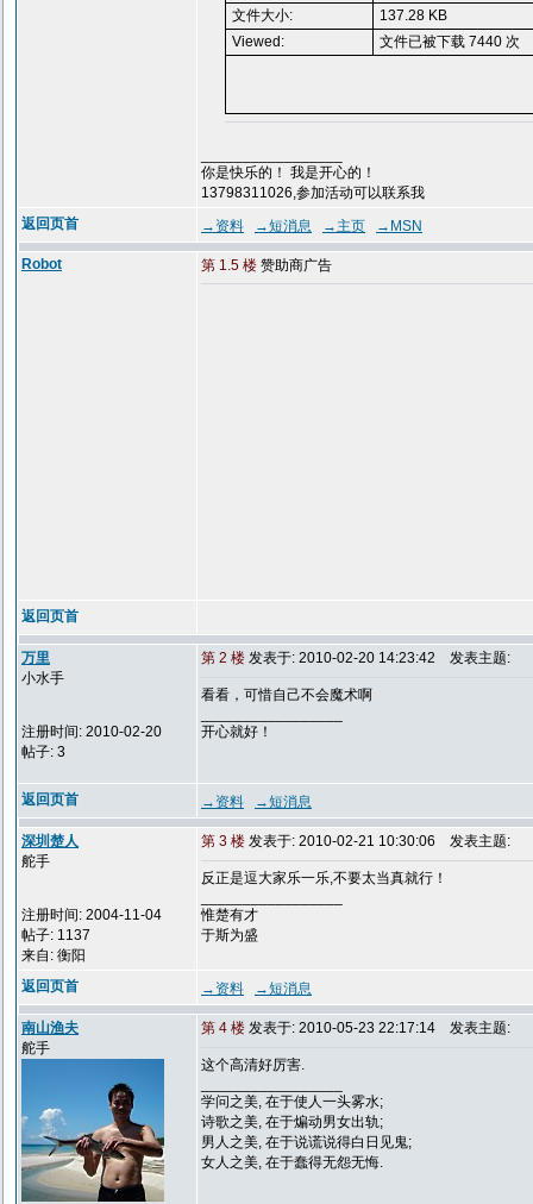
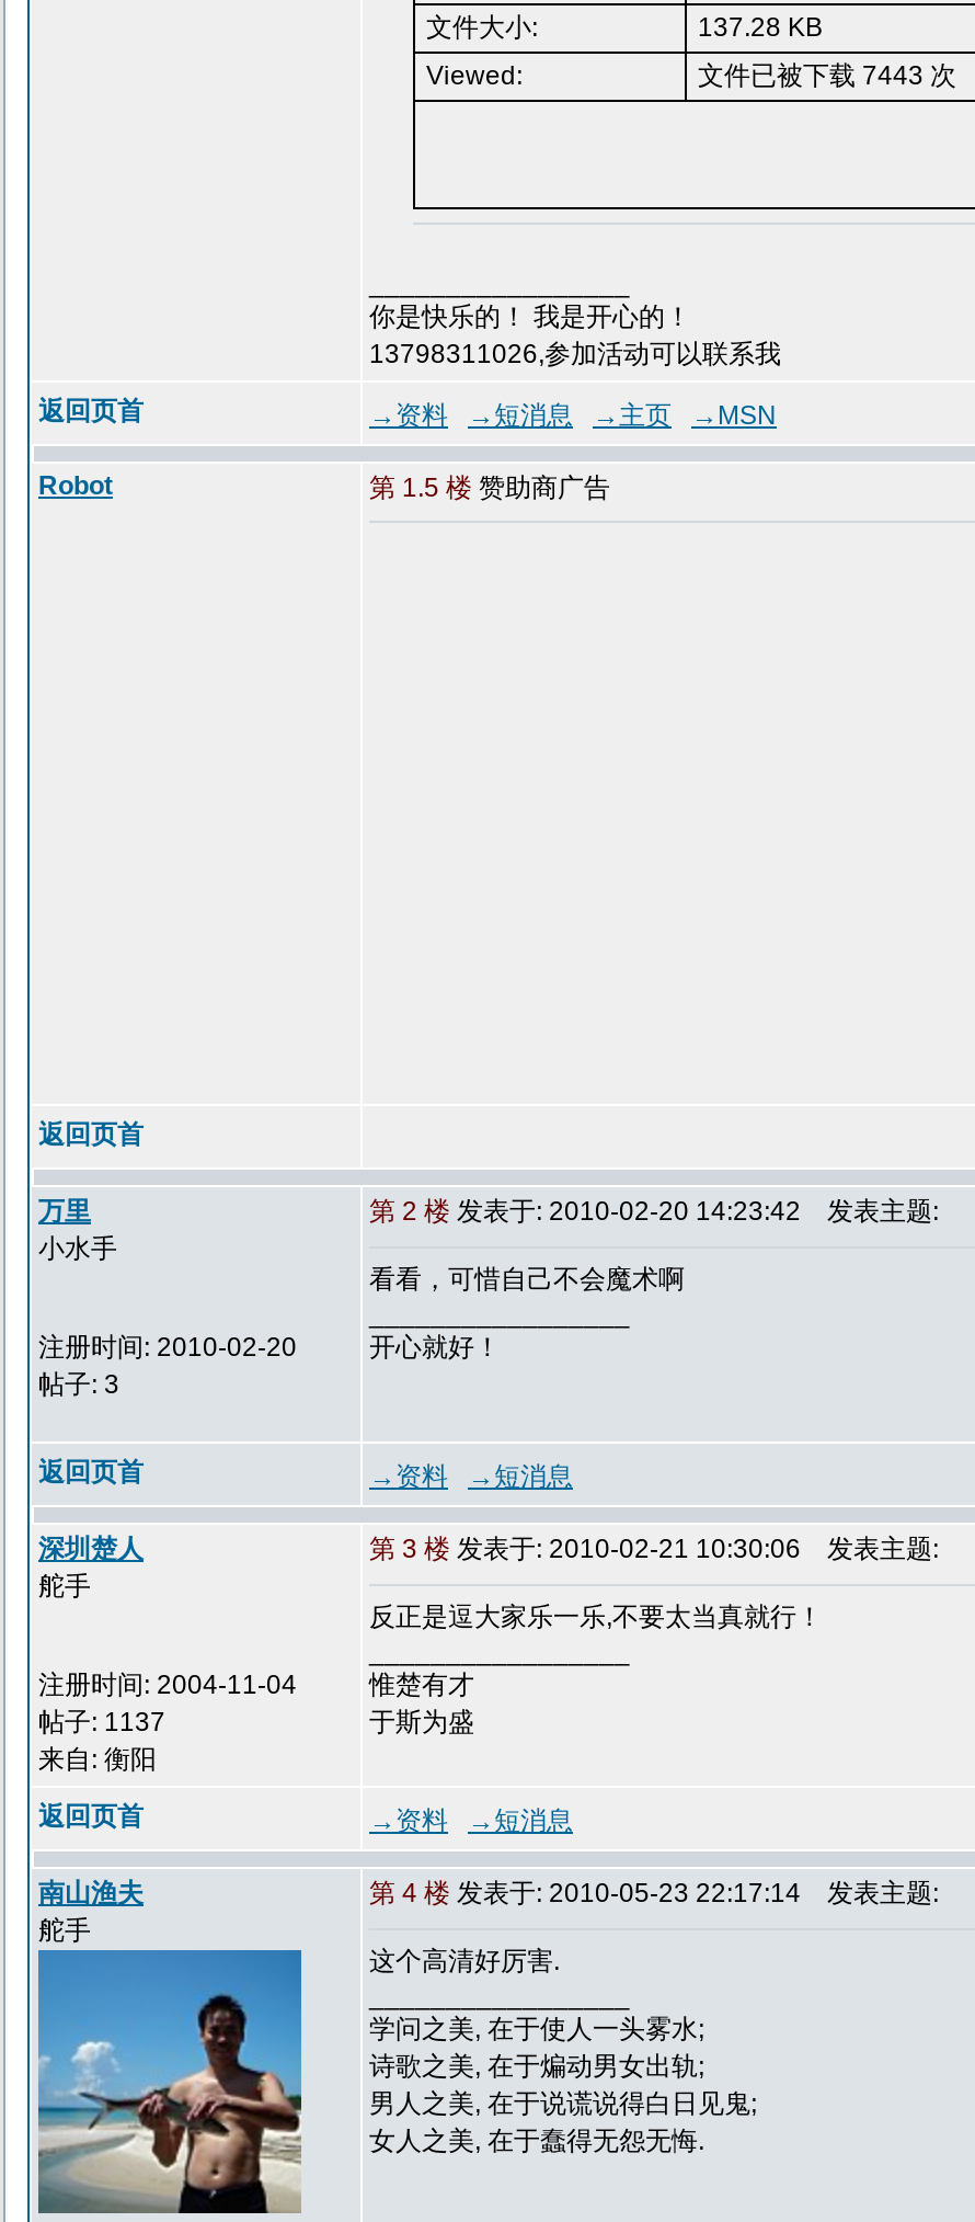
- 文件已被下载 7440 次
+ 文件已被下载 7443 次
